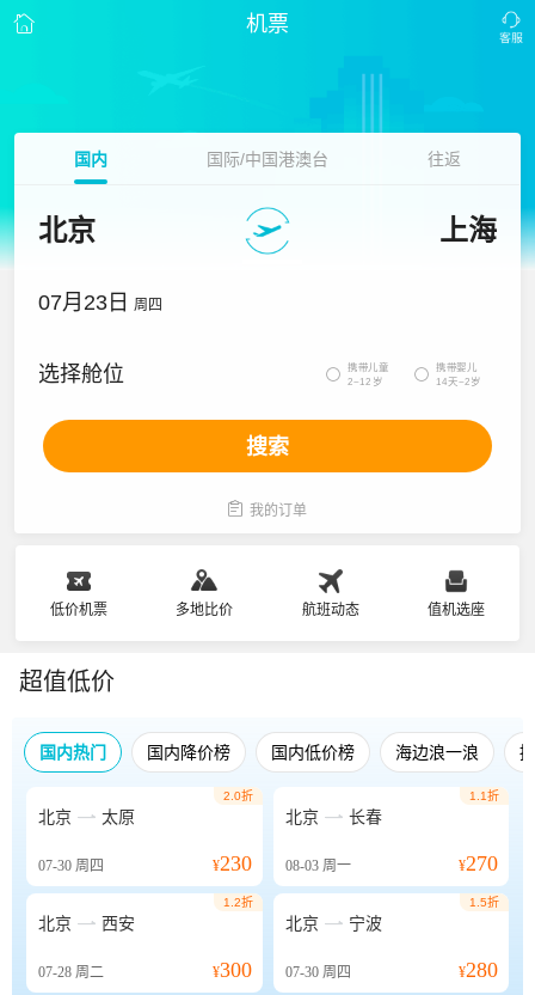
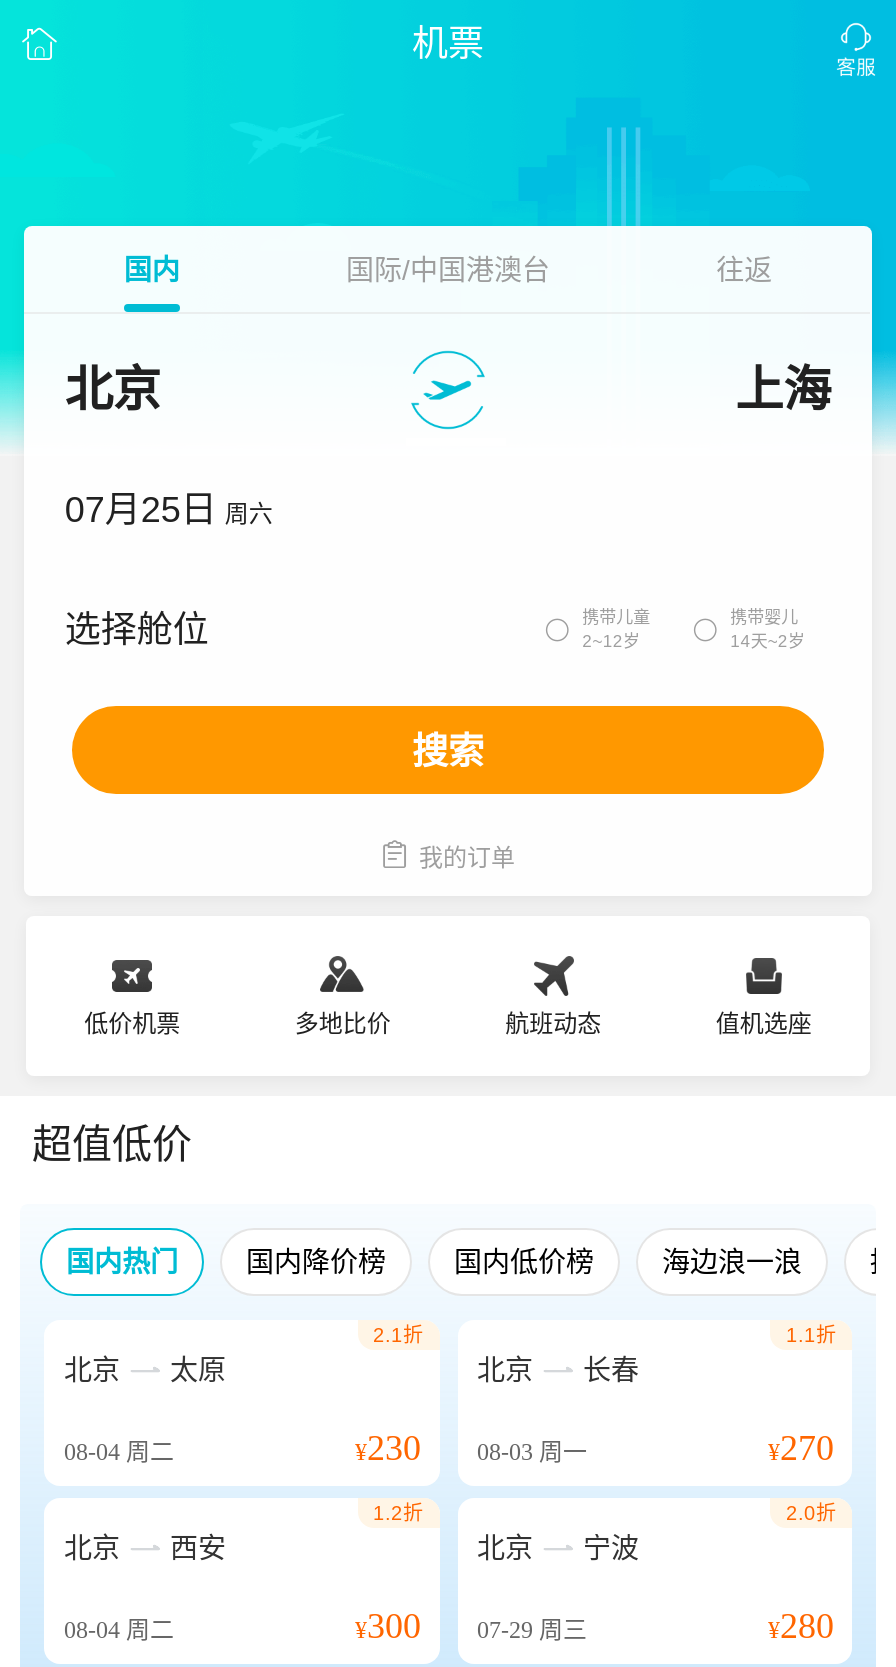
- 07月23日 周四
+ 07月25日 周六

- 2.0折
+ 2.1折

- 07-30周四
+ 08-04周二

- 1.5折
+ 2.0折

- 07-28周二
+ 08-04周二

- ¥300 07-30周四
+ ¥300 07-29周三
